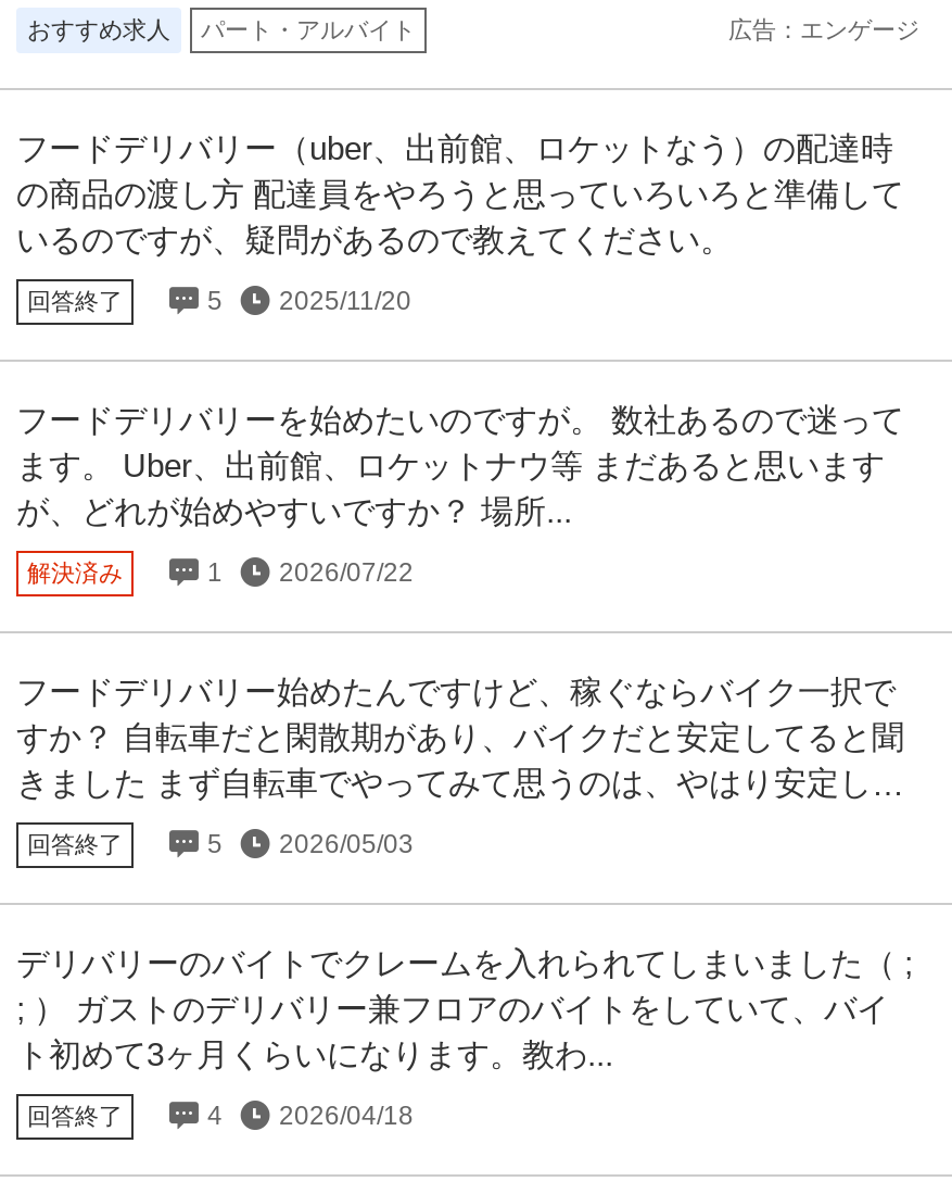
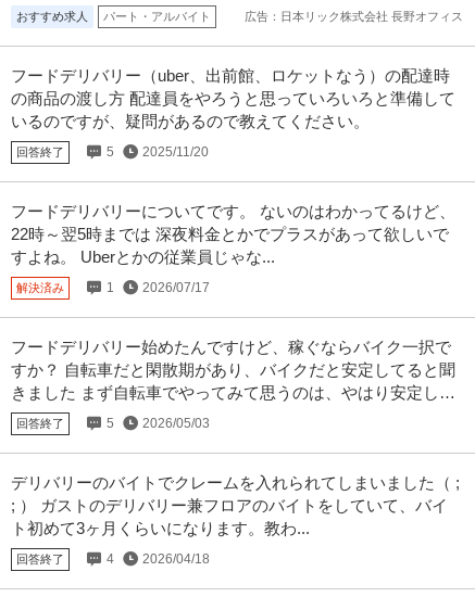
- 広告：エンゲージ
+ 広告：日本リック株式会社 長野オフィス

- フードデリバリーを始めたいのですが。 数社あるので迷って
- ます。 Uber、出前館、ロケットナウ等 まだあると思います
- が、どれが始めやすいですか？ 場所...
+ フードデリバリーについてです。 ないのはわかってるけど、
+ 22時～翌5時までは 深夜料金とかでプラスがあって欲しいで
+ すよね。 Uberとかの従業員じゃな...

- 1 2026/07/22
+ 1 2026/07/17
